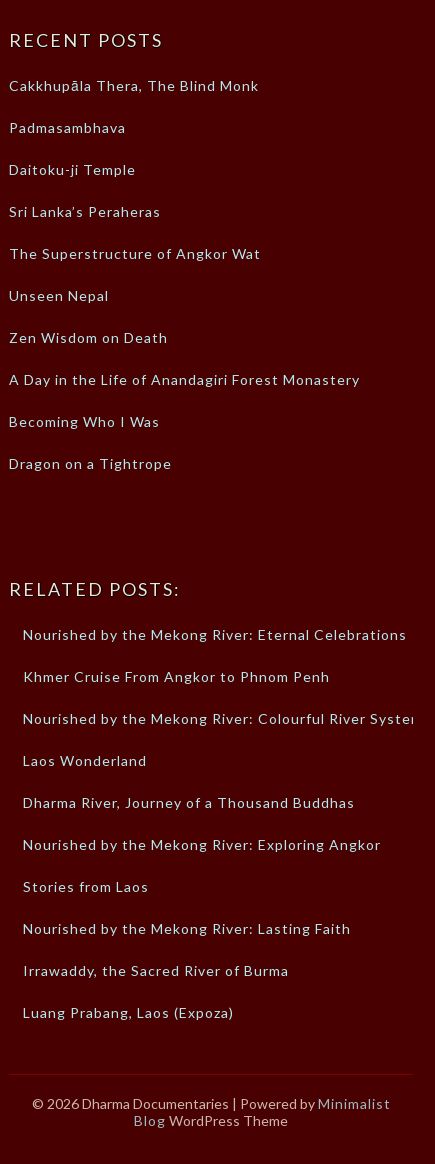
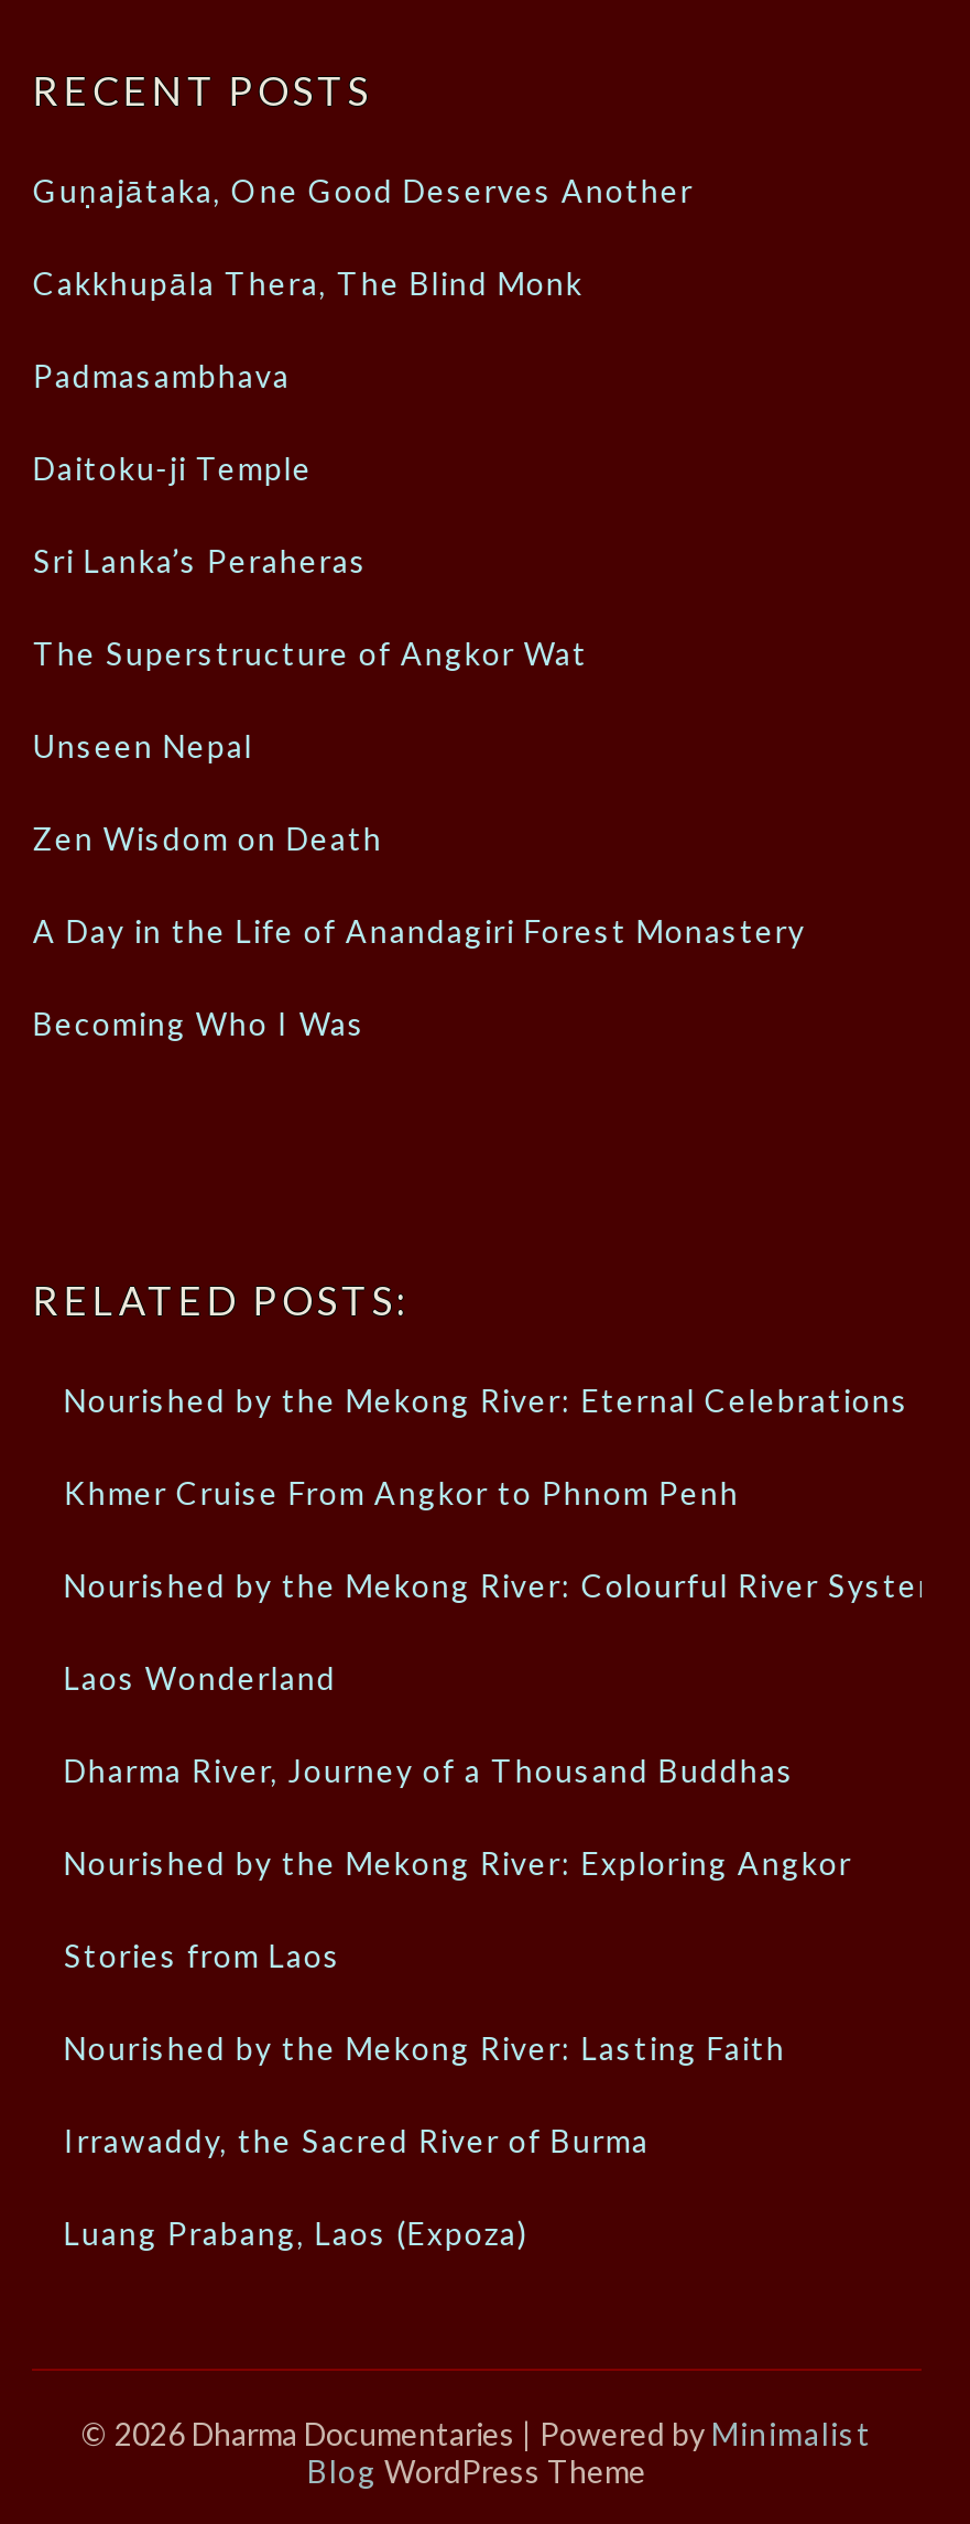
+ Guṇajātaka, One Good Deserves Another

moved down: Cakkhupāla Thera, The Blind Monk | Padmasambhava | Daitoku-ji Temple | ... | A Day in the Life of Anandagiri Forest Monastery | Becoming Who I Was

- Dragon on a Tightrope
